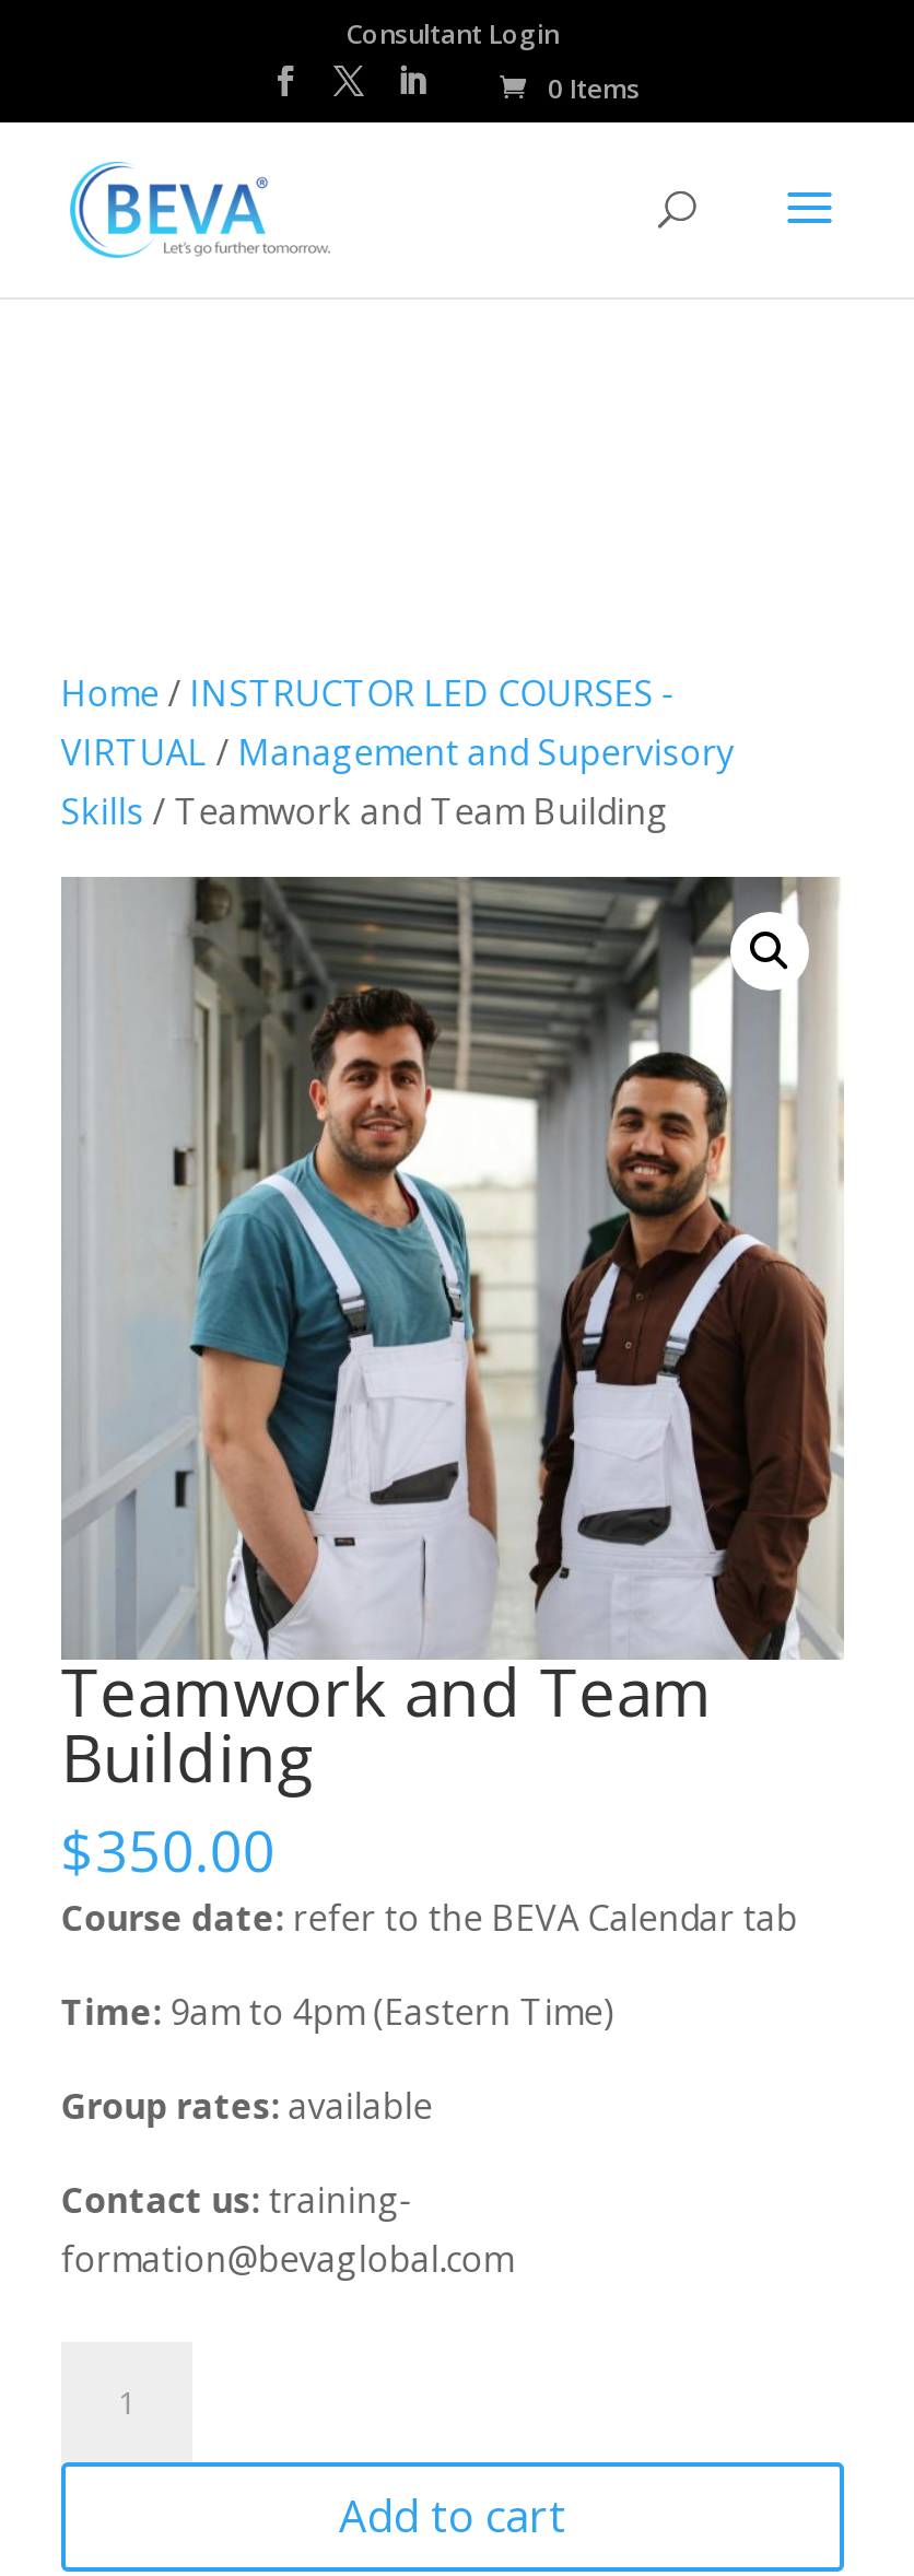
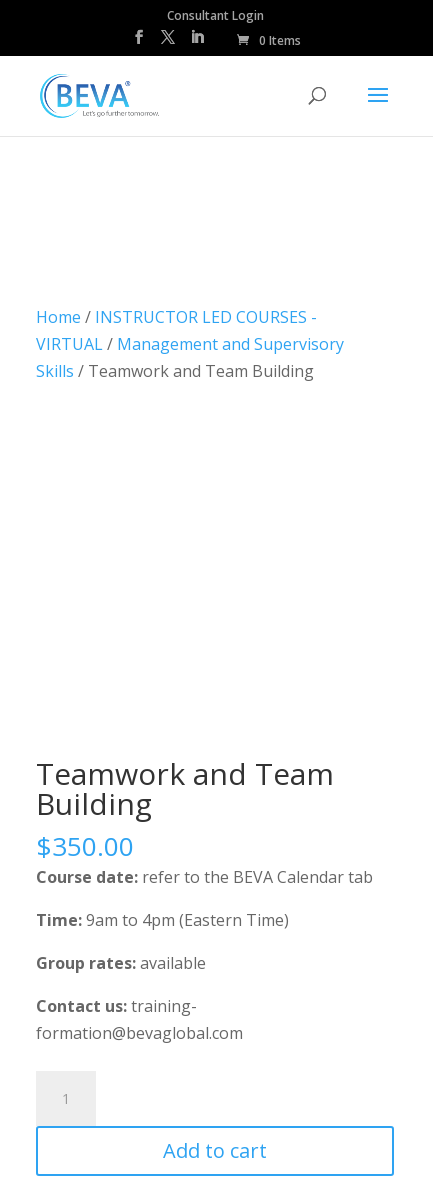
- [image]
